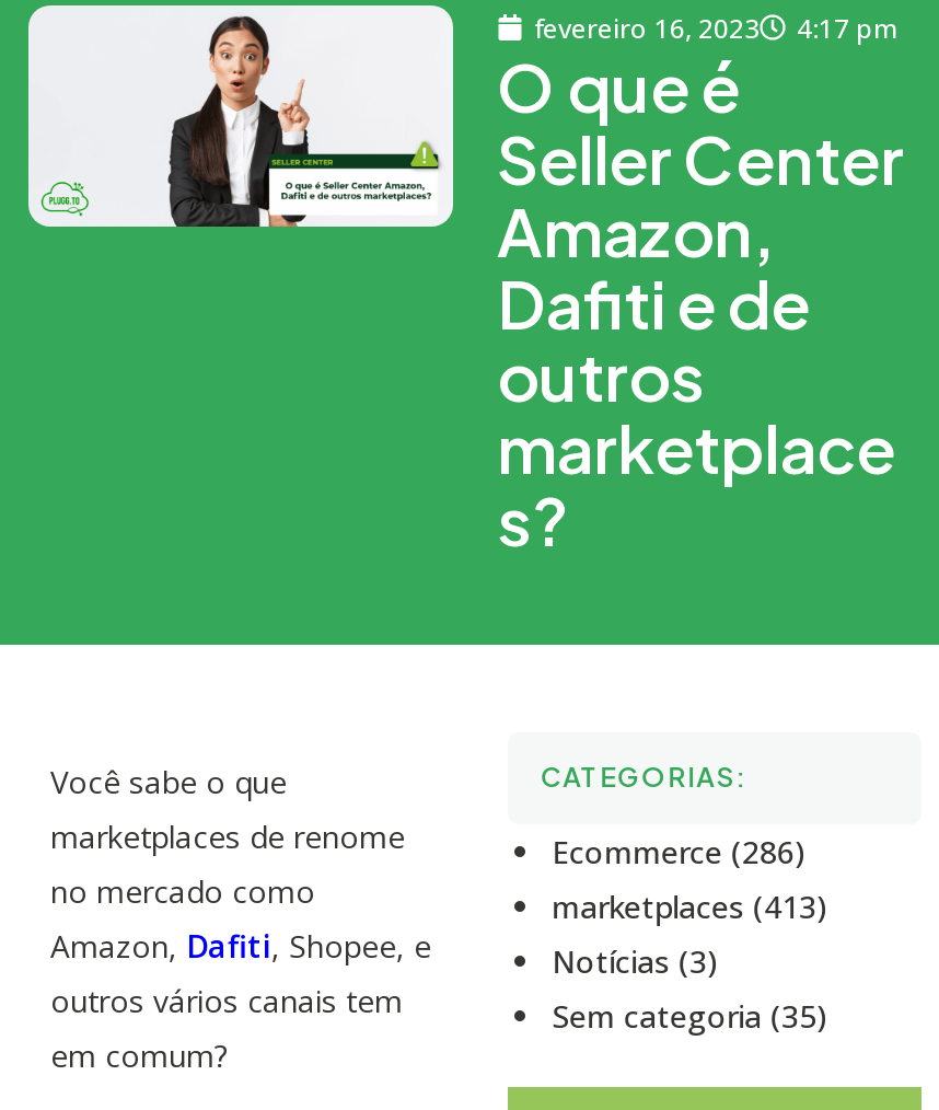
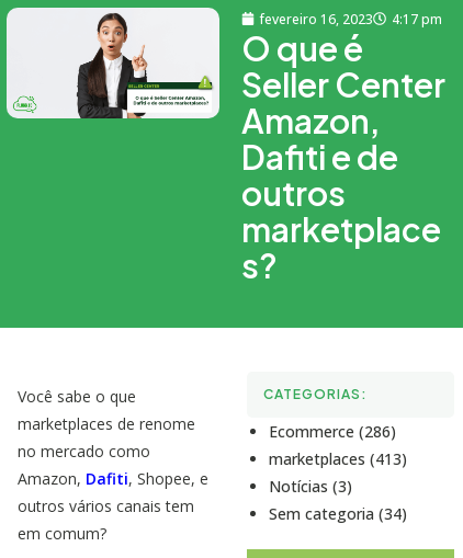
- Sem categoria (35)
+ Sem categoria (34)
